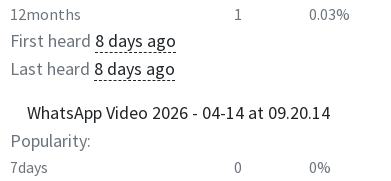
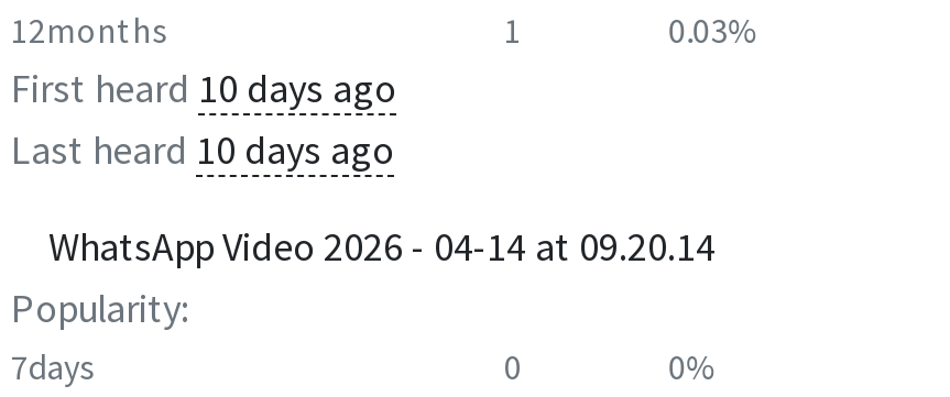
- First heard 8 days ago
+ First heard 10 days ago

- Last heard 8 days ago
+ Last heard 10 days ago
